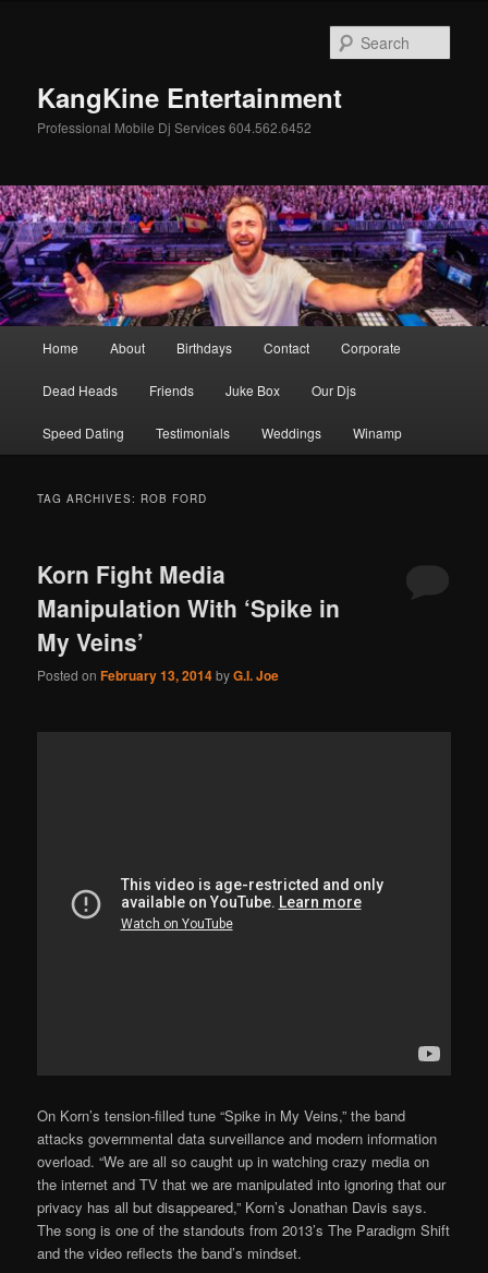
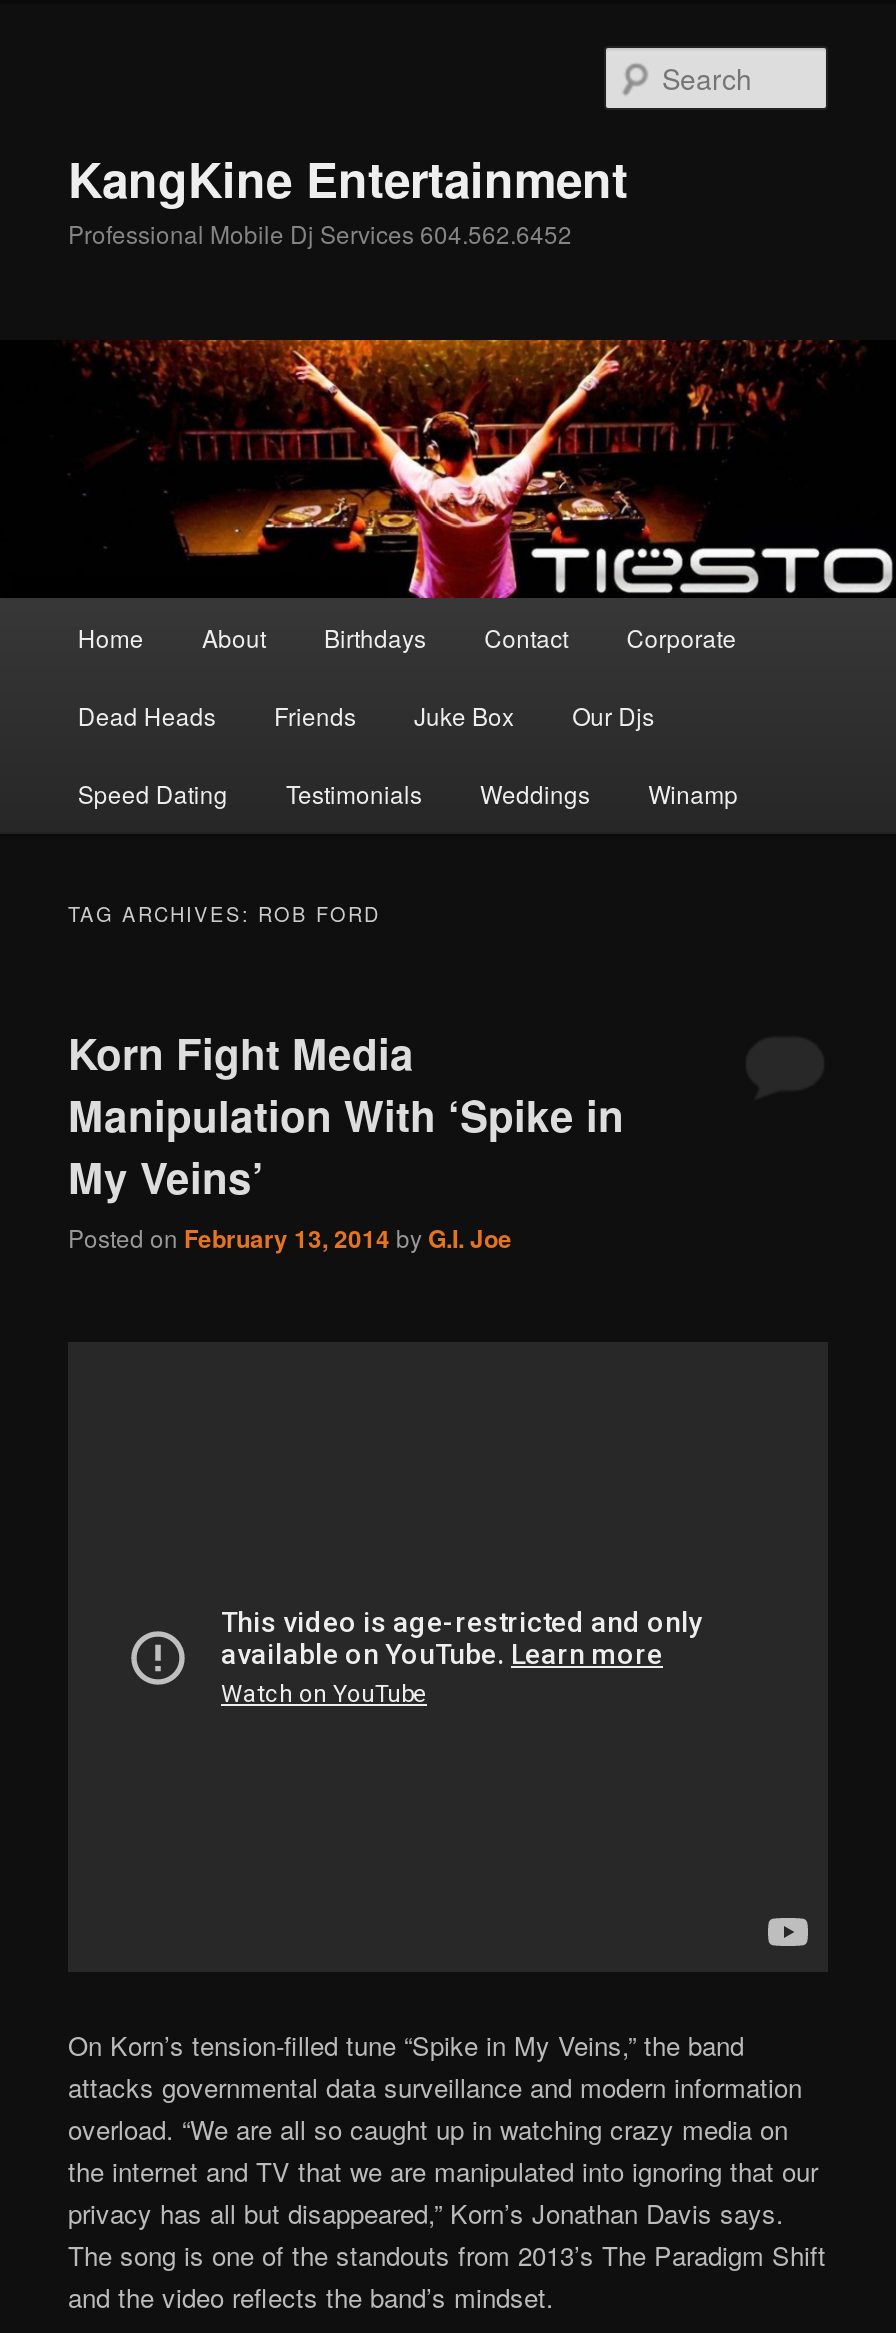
- [image]
+ [image]
